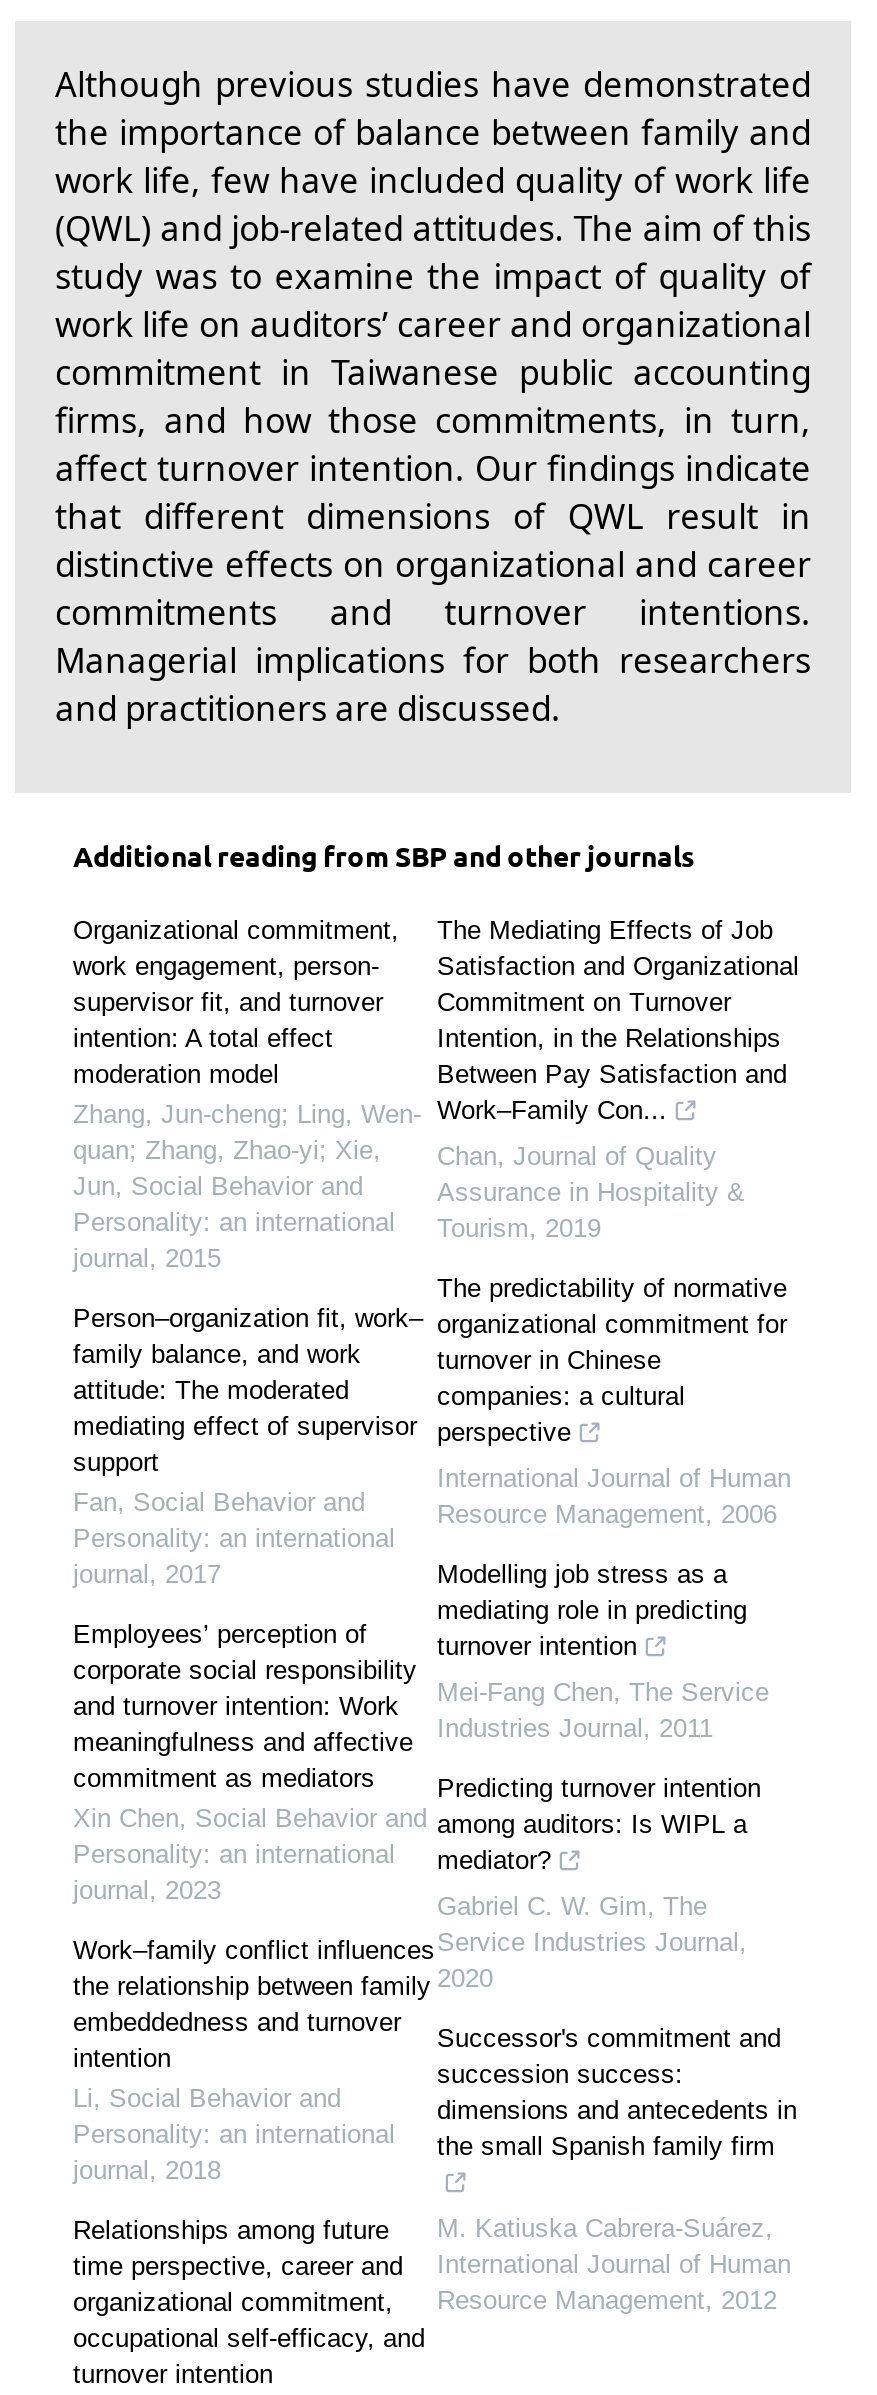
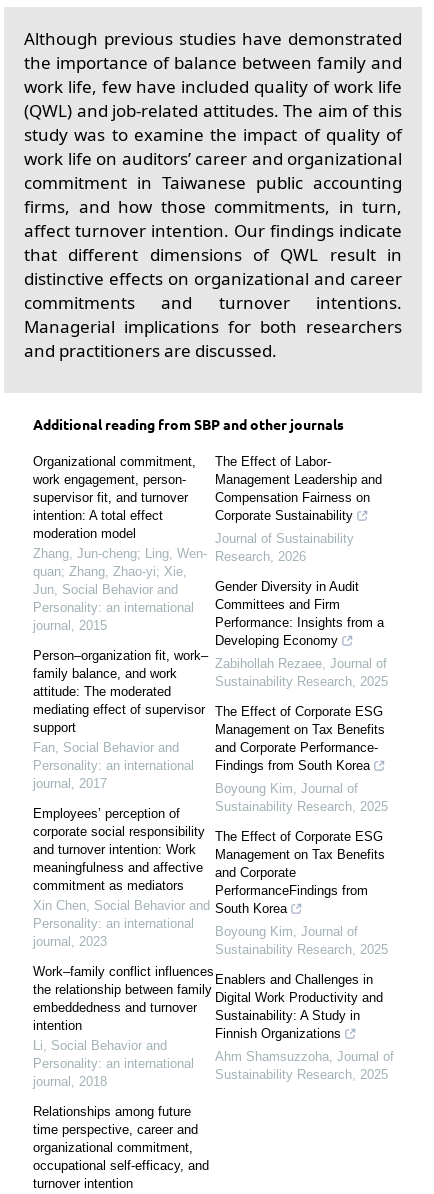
- The Mediating Effects of Job
- Satisfaction and Organizational
- Commitment on Turnover
- Intention, in the Relationships
- Between Pay Satisfaction and
- Work–Family Con...
+ The Effect of Labor-
+ Management Leadership and
+ Compensation Fairness on
+ Corporate Sustainability

- Chan, Journal of Quality
- Assurance in Hospitality &
- Tourism, 2019
+ Journal of Sustainability
+ Research, 2026

- The predictability of normative
- organizational commitment for
- turnover in Chinese
- companies: a cultural
- perspective
+ Gender Diversity in Audit
+ Committees and Firm
+ Performance: Insights from a
+ Developing Economy

- International Journal of Human
- Resource Management, 2006
+ Zabihollah Rezaee, Journal of
+ Sustainability Research, 2025

- Modelling job stress as a
- mediating role in predicting
- turnover intention
+ The Effect of Corporate ESG
+ Management on Tax Benefits
+ and Corporate Performance-
+ Findings from South Korea

- Mei-Fang Chen, The Service
- Industries Journal, 2011
+ Boyoung Kim, Journal of
+ Sustainability Research, 2025

- Predicting turnover intention
- among auditors: Is WIPL a
- mediator?
+ The Effect of Corporate ESG
+ Management on Tax Benefits
+ and Corporate
+ PerformanceFindings from
+ South Korea

- Gabriel C. W. Gim, The
- Service Industries Journal,
- 2020
+ Boyoung Kim, Journal of
+ Sustainability Research, 2025

- Successor's commitment and
- succession success:
- dimensions and antecedents in
- the small Spanish family firm
+ Enablers and Challenges in
+ Digital Work Productivity and
+ Sustainability: A Study in
+ Finnish Organizations

- M. Katiuska Cabrera-Suárez,
- International Journal of Human
- Resource Management, 2012
+ Ahm Shamsuzzoha, Journal of
+ Sustainability Research, 2025
